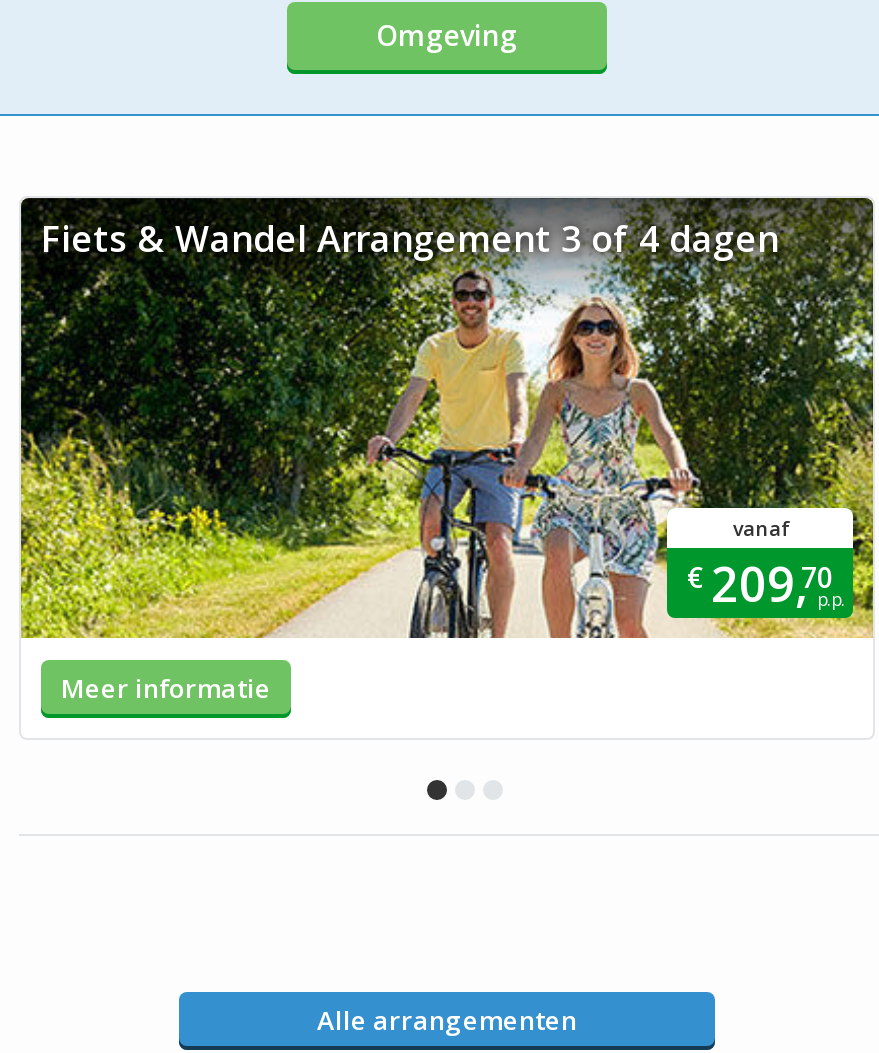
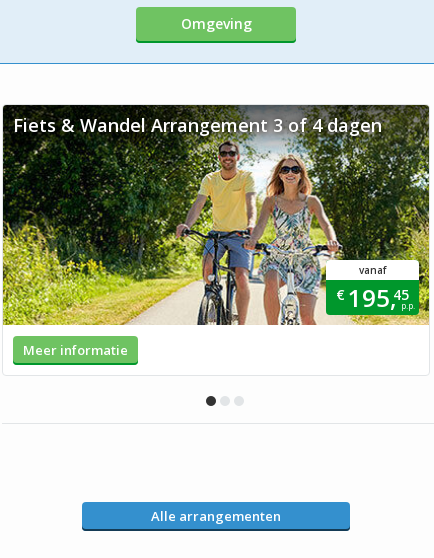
- € 209,
+ € 195,

- 70
+ 45
